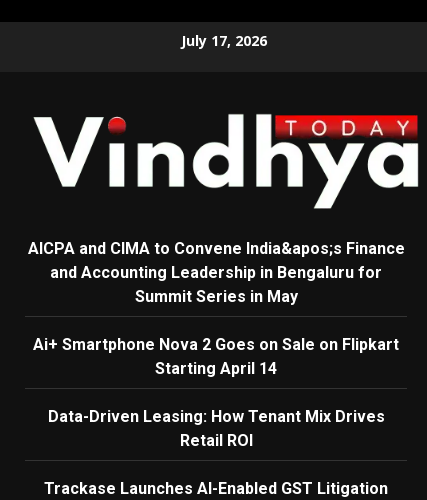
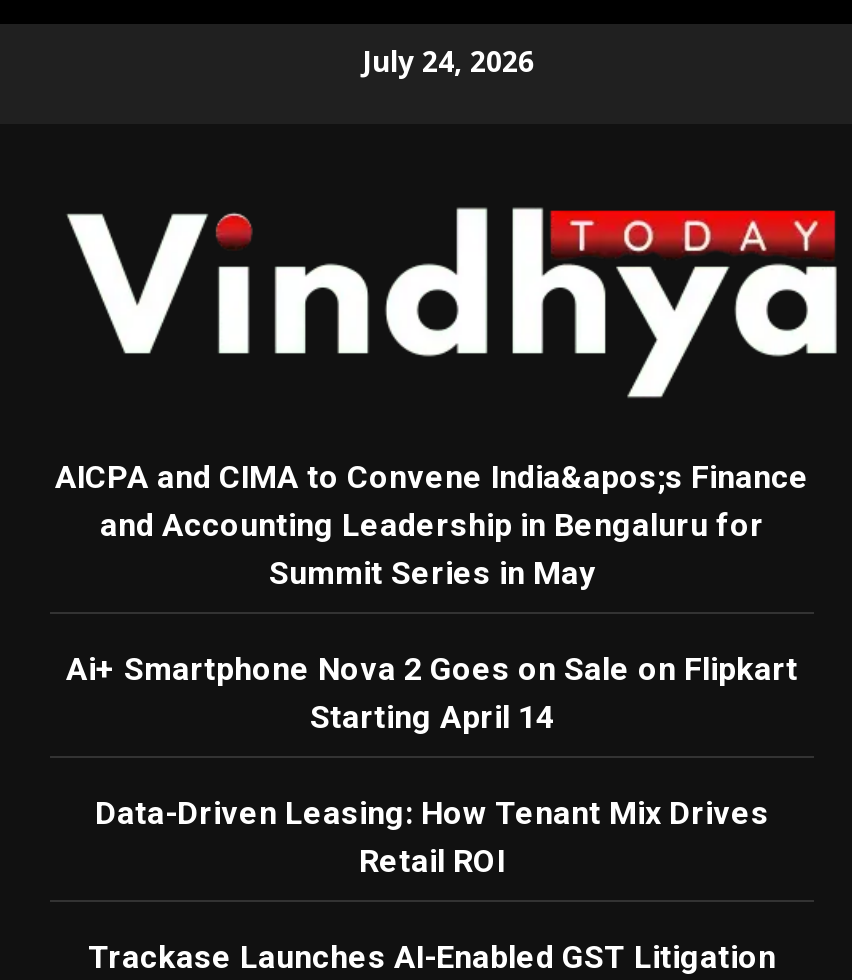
- July 17, 2026
+ July 24, 2026
